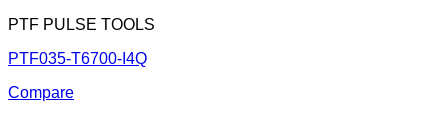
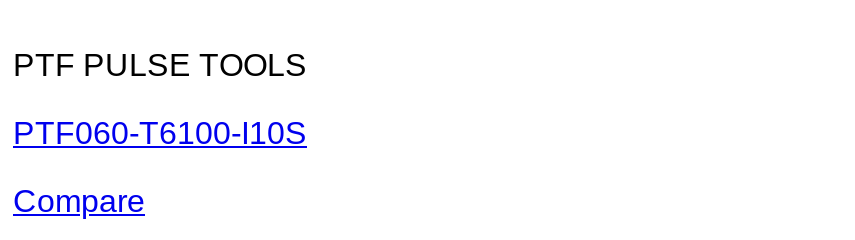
- PTF035-T6700-I4Q
+ PTF060-T6100-I10S
